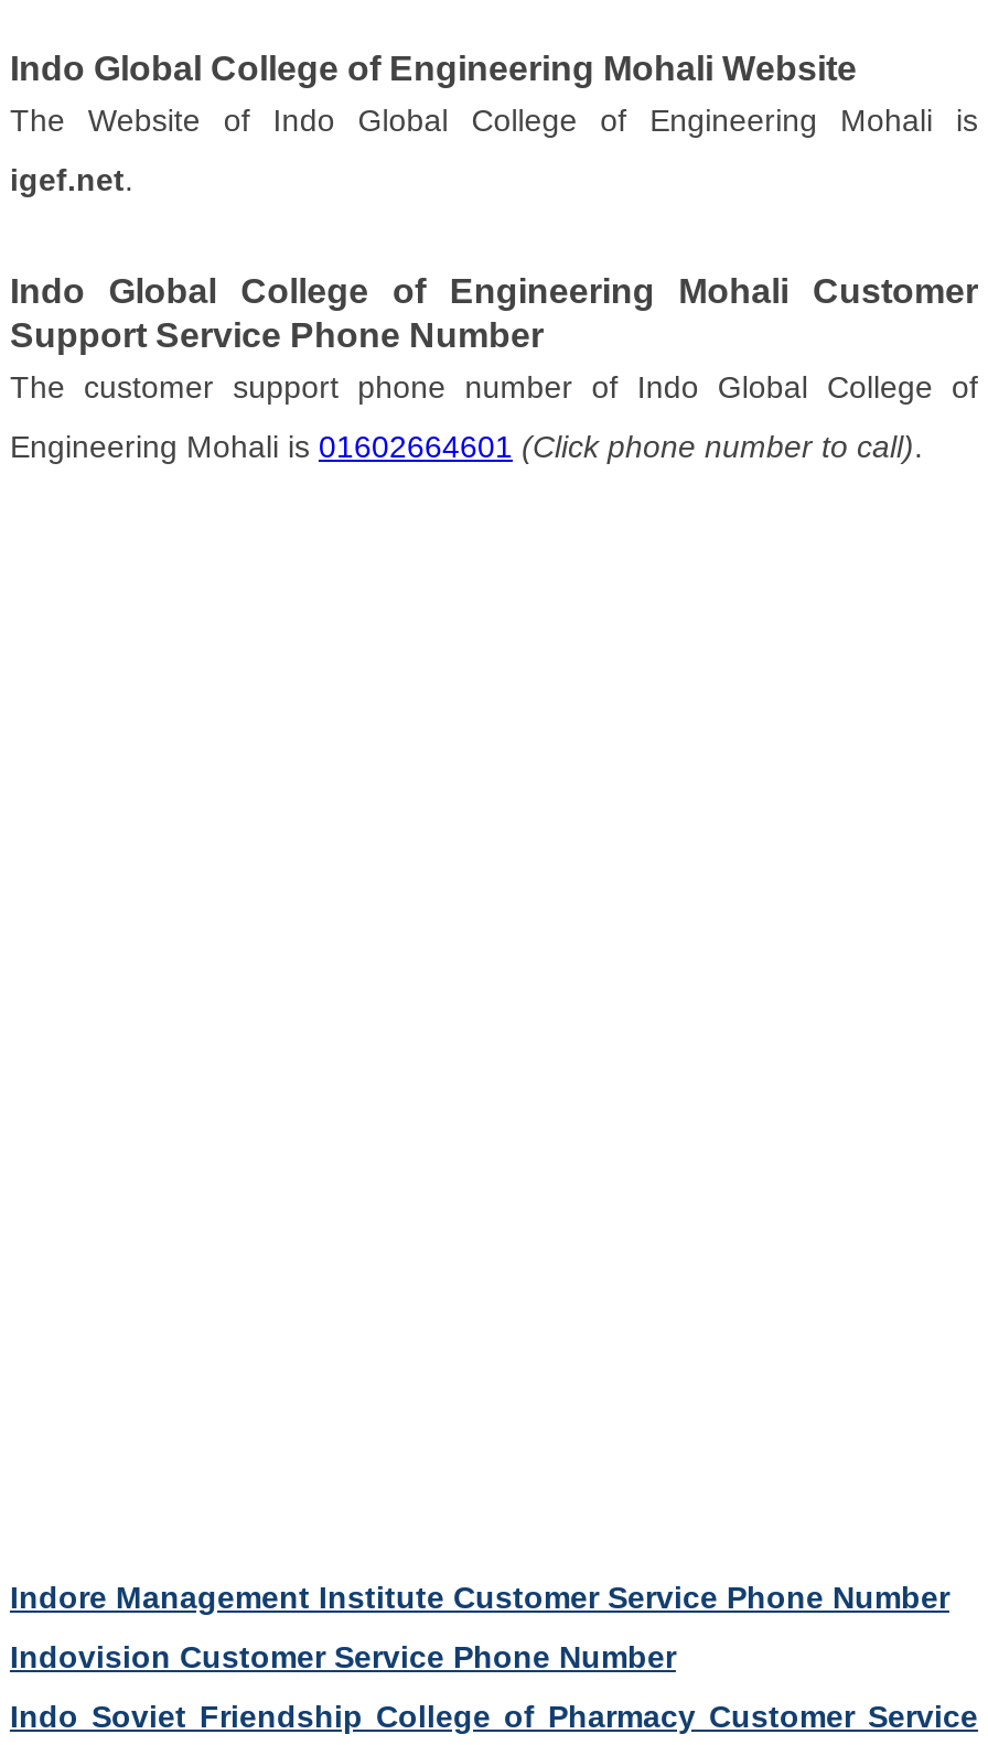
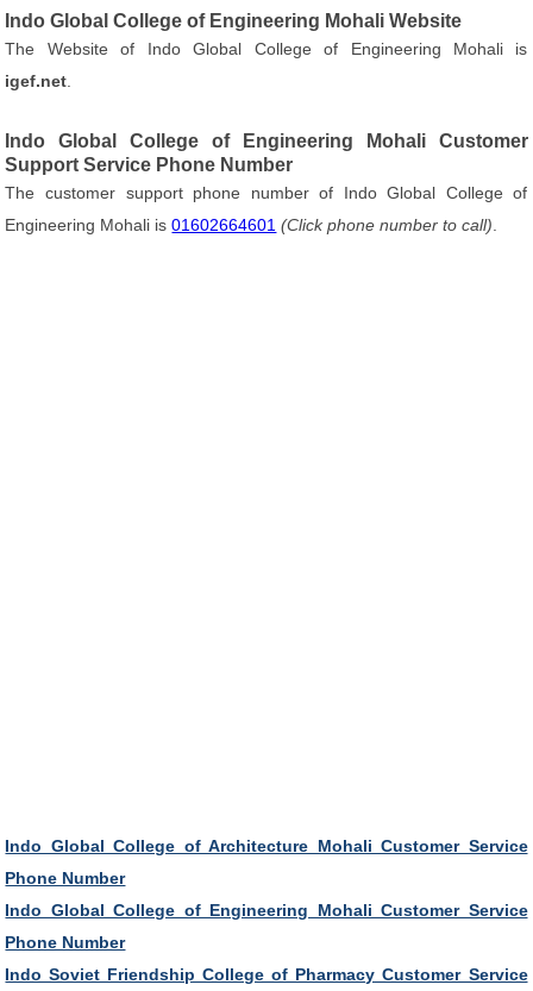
- Indore Management Institute Customer Service Phone Number
- Indovision Customer Service Phone Number
+ Indo Global College of Architecture Mohali Customer Service
+ Phone Number
+ Indo Global College of Engineering Mohali Customer Service
+ Phone Number
